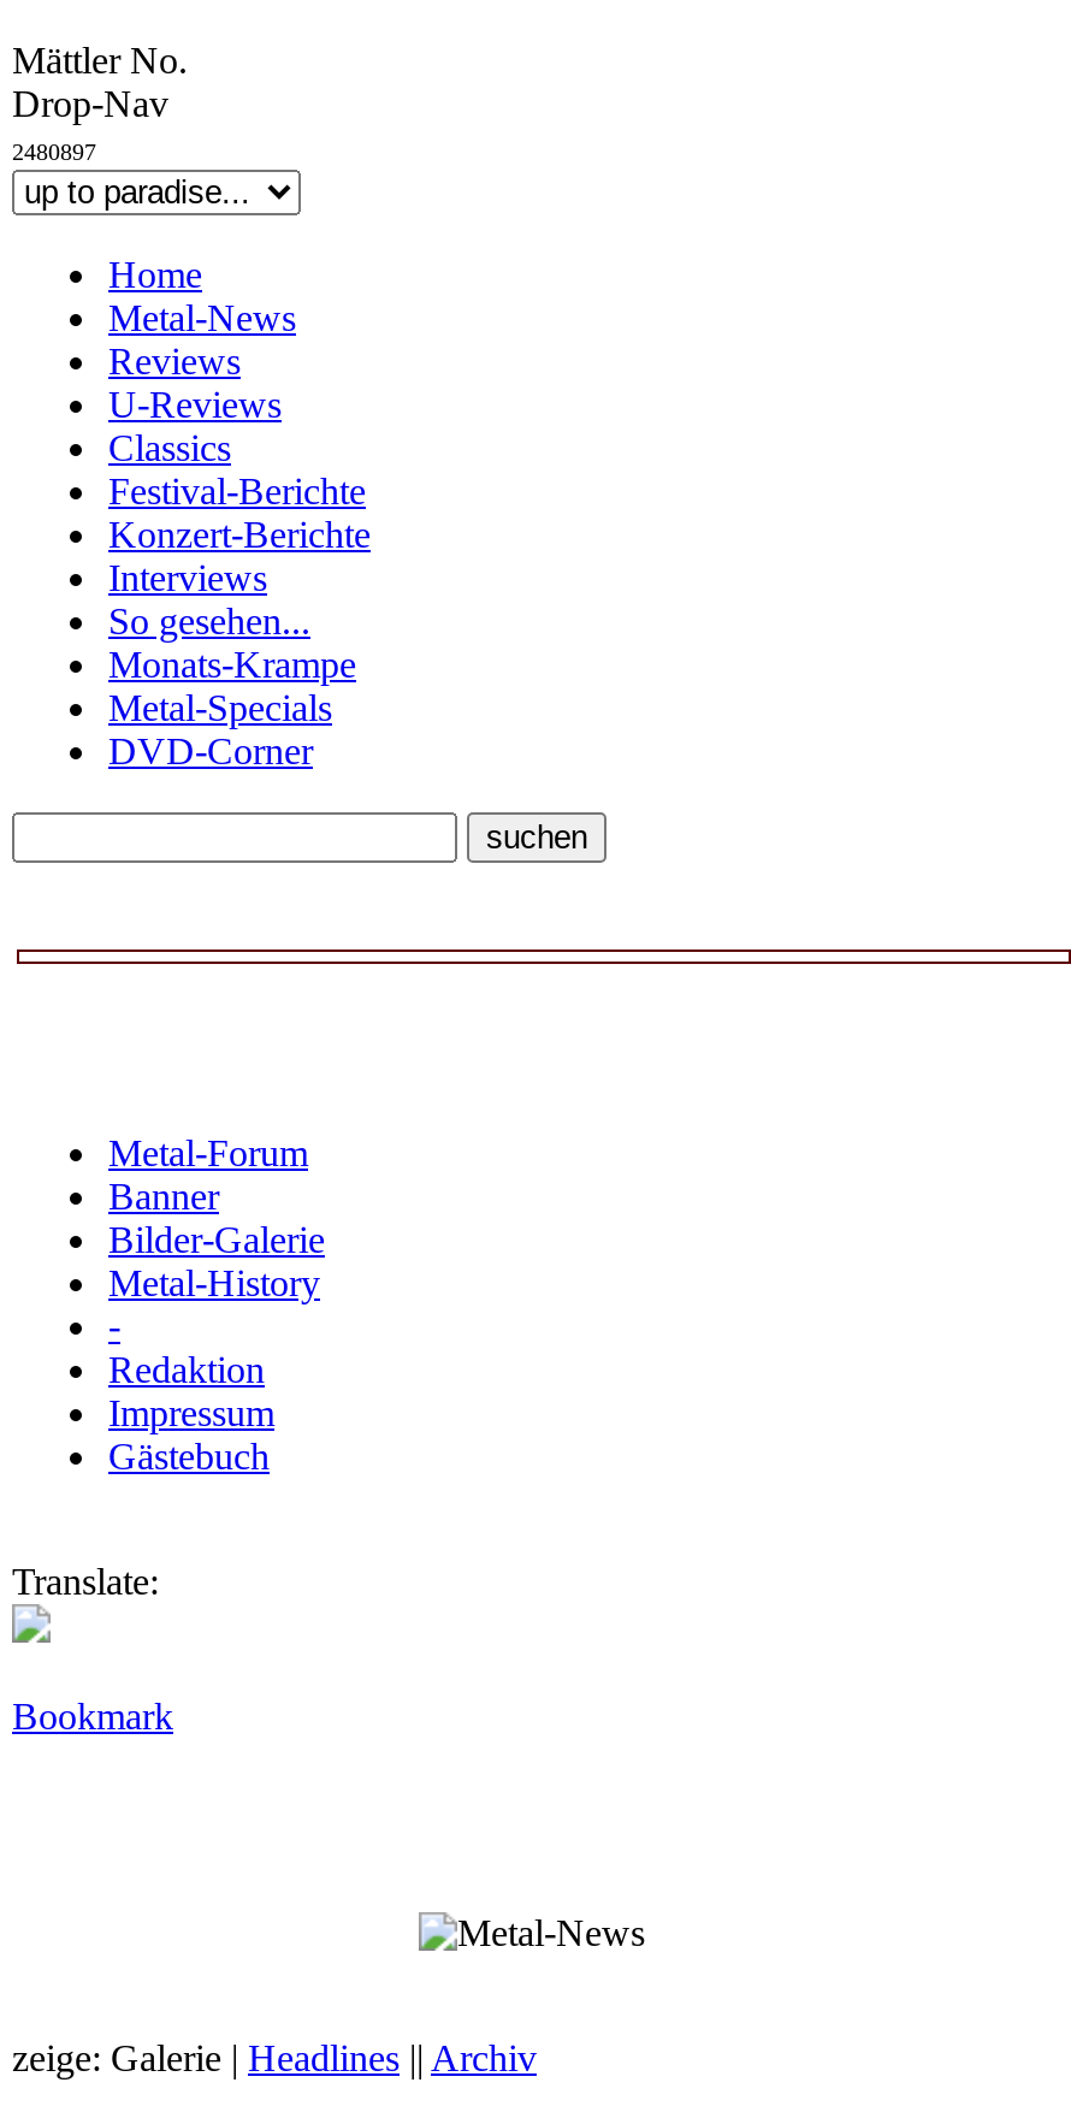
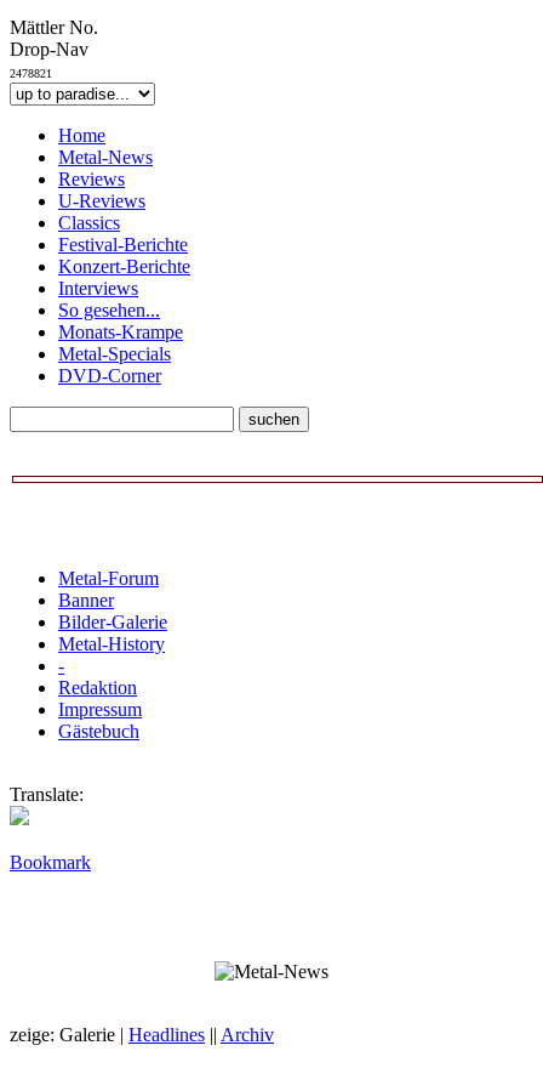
- 2480897
+ 2478821
